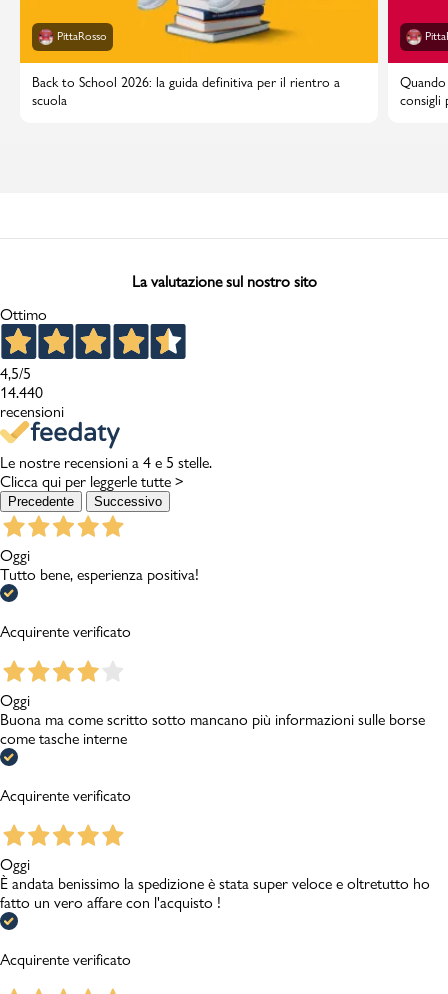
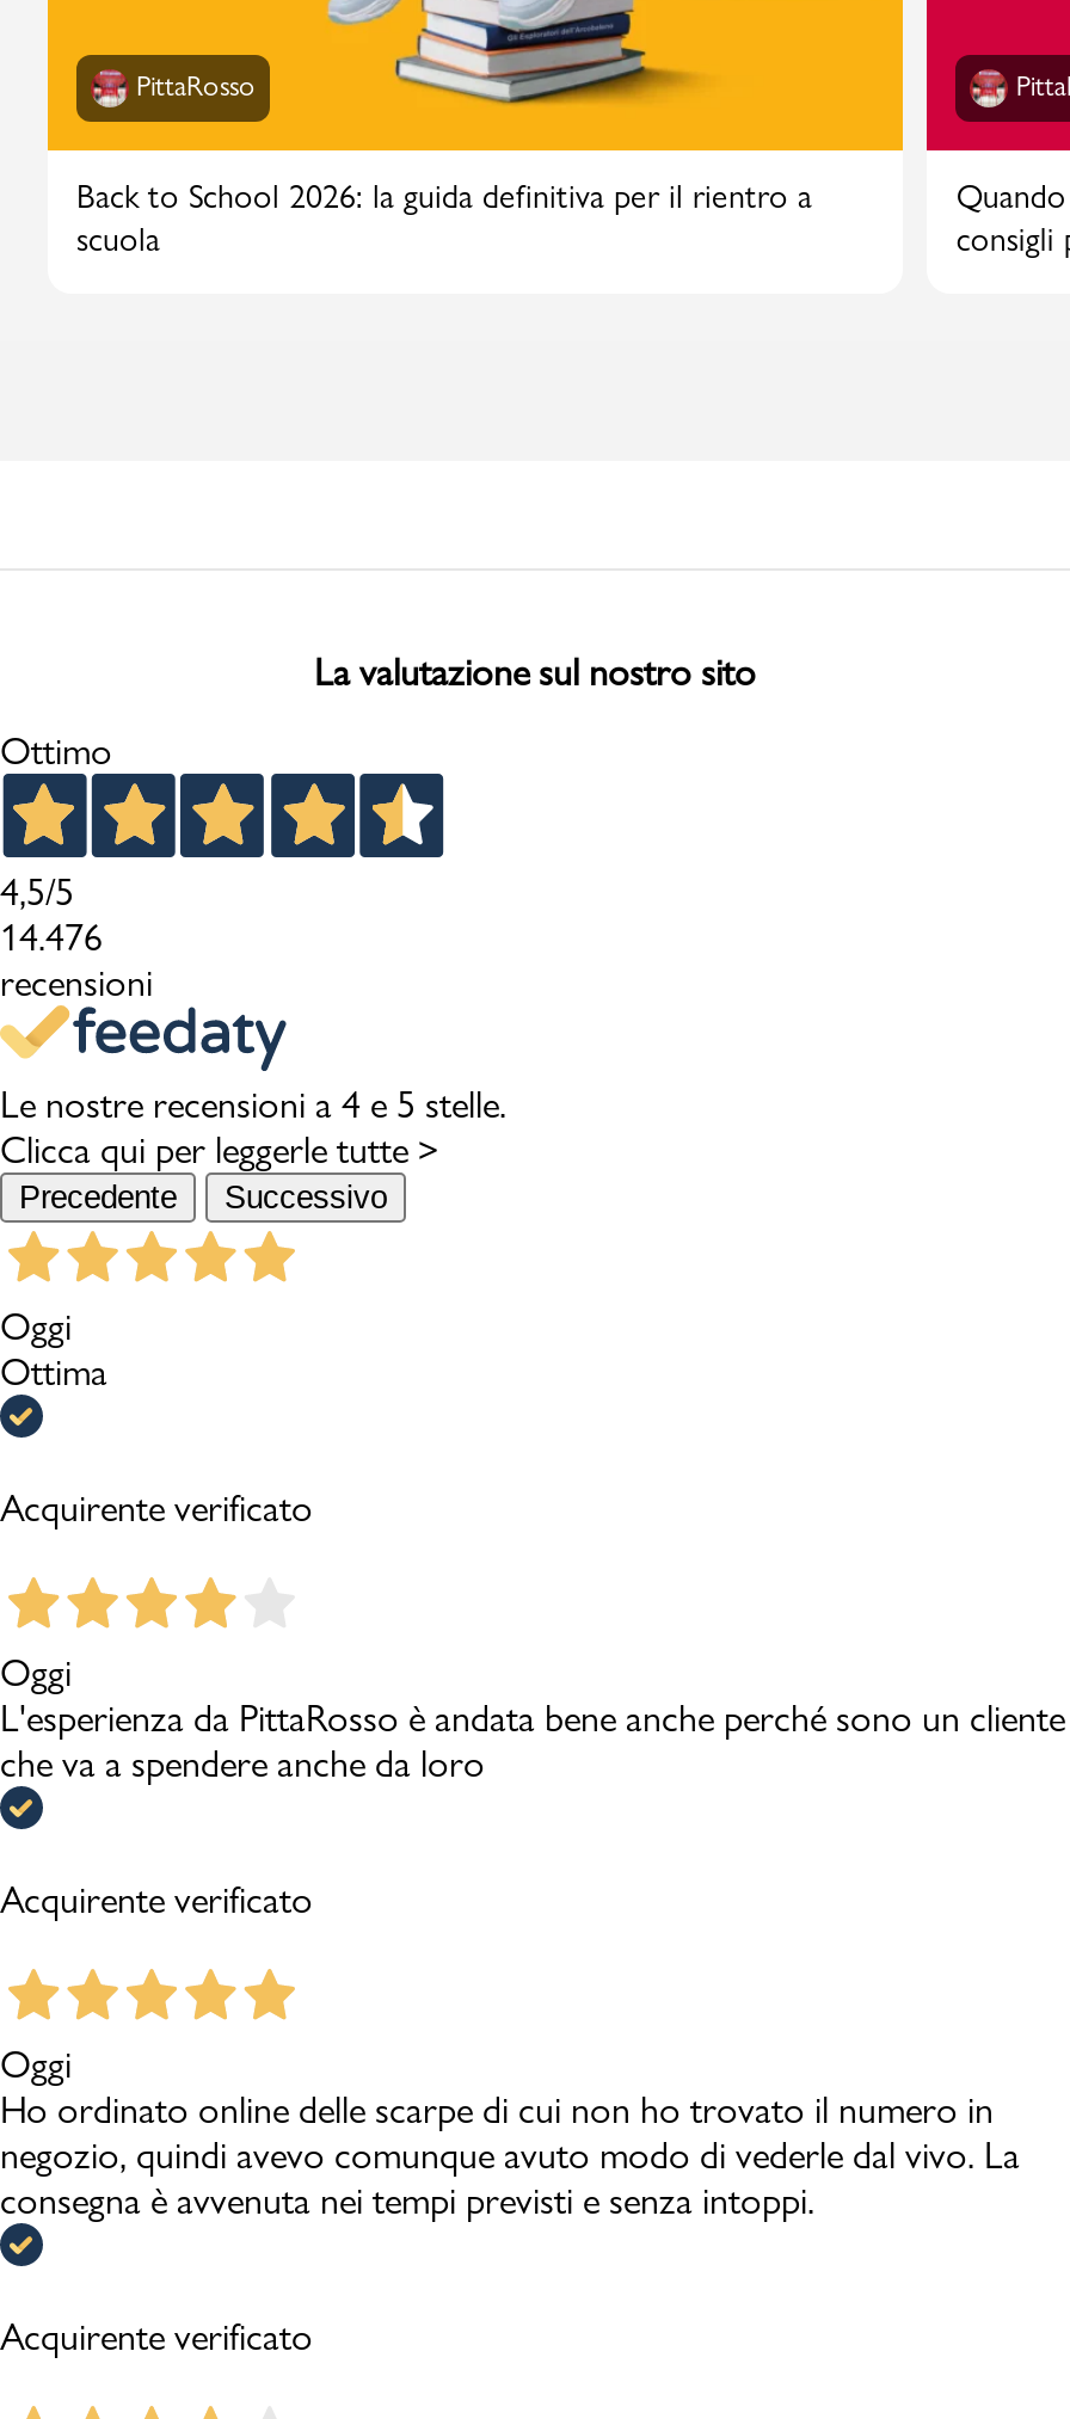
- 14.440
+ 14.476

- Tutto bene, esperienza positiva!
+ Ottima

- Buona ma come scritto sotto mancano più informazioni sulle borse
- come tasche interne
+ L'esperienza da PittaRosso è andata bene anche perché sono un cliente
+ che va a spendere anche da loro

- È andata benissimo la spedizione è stata super veloce e oltretutto ho
- fatto un vero affare con l'acquisto !
+ Ho ordinato online delle scarpe di cui non ho trovato il numero in
+ negozio, quindi avevo comunque avuto modo di vederle dal vivo. La
+ consegna è avvenuta nei tempi previsti e senza intoppi.
